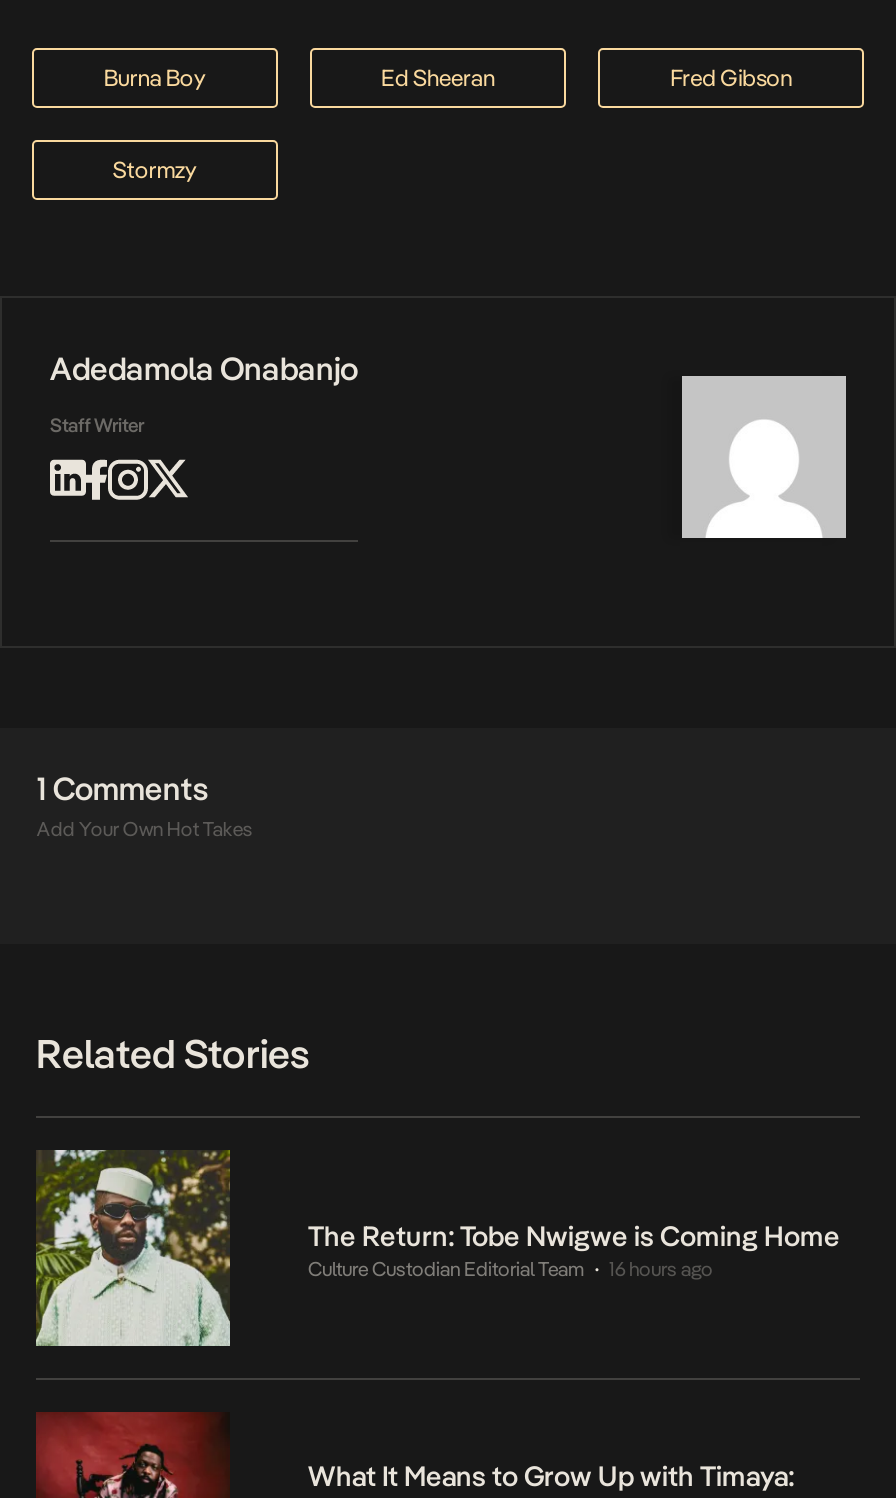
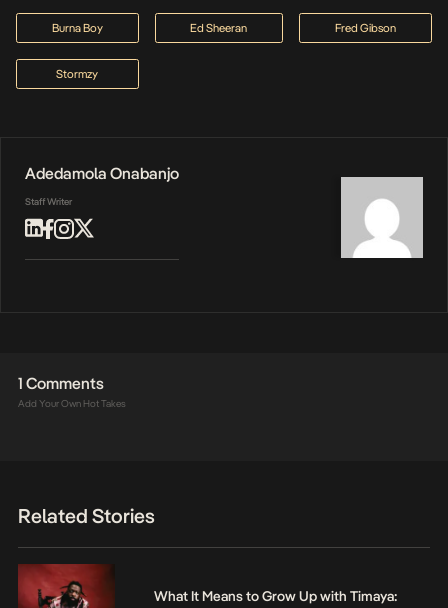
- [image]
- The Return: Tobe Nwigwe is Coming Home
- Culture Custodian Editorial Team
- 16 hours ago
